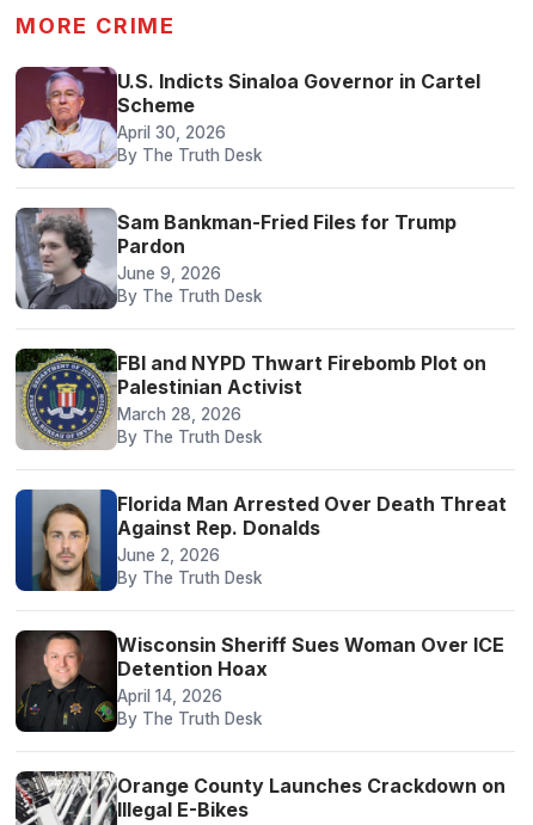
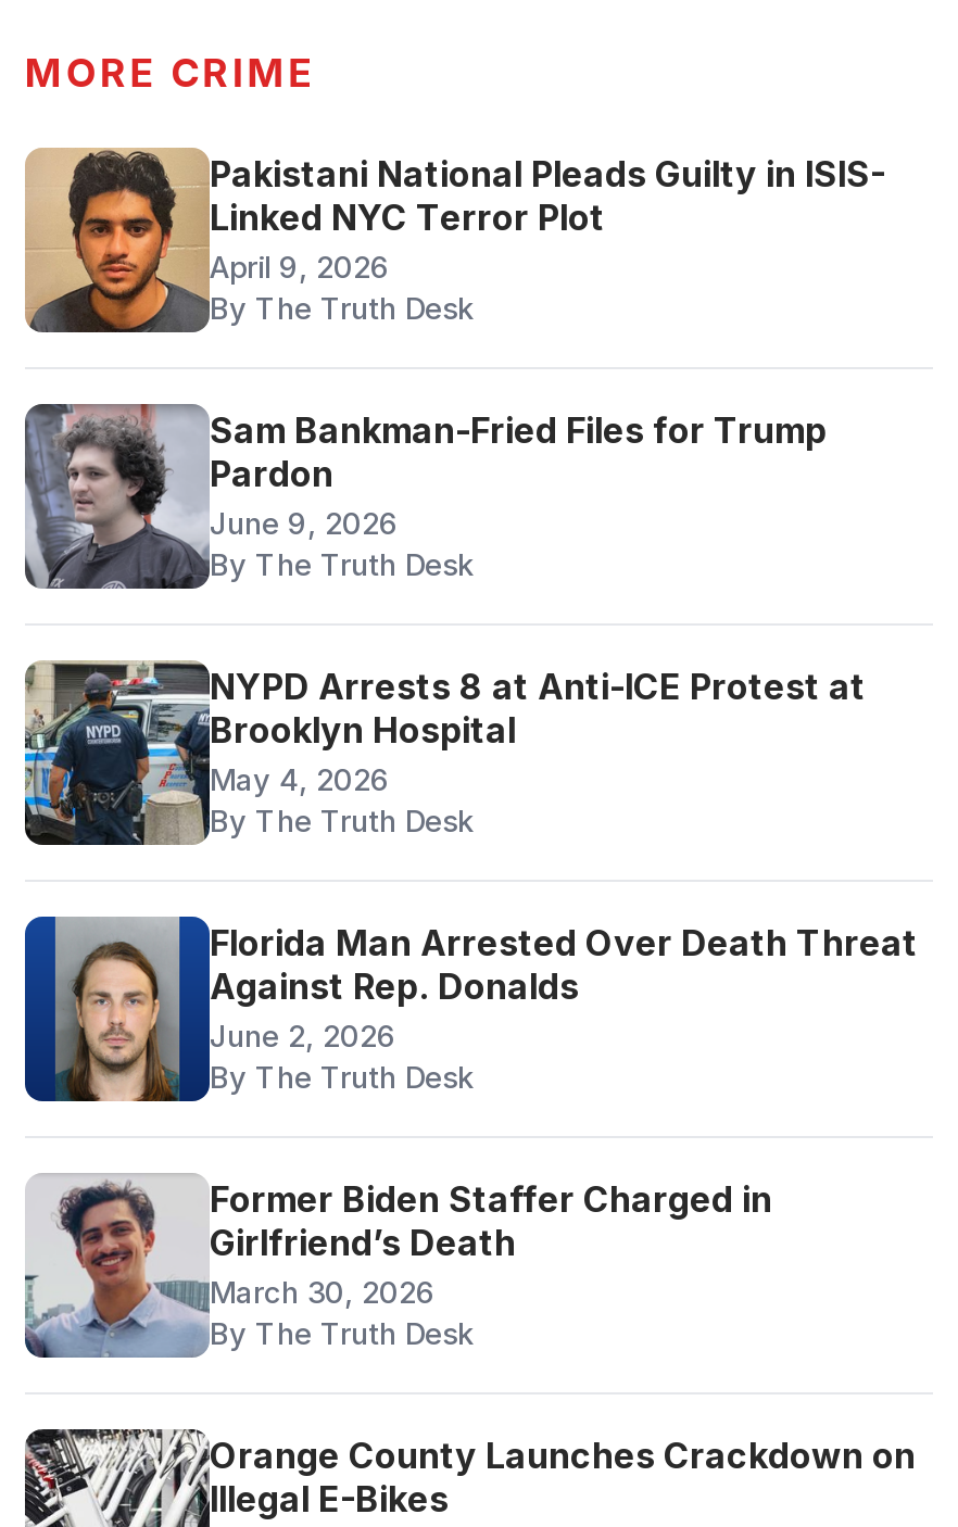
- [image]
- U.S. Indicts Sinaloa Governor in Cartel
- Scheme
- April 30, 2026
+ [image]
+ Pakistani National Pleads Guilty in ISIS-
+ Linked NYC Terror Plot
+ April 9, 2026

- [image]
- FBI and NYPD Thwart Firebomb Plot on
- Palestinian Activist
- March 28, 2026
+ [image]
+ NYPD Arrests 8 at Anti-ICE Protest at
+ Brooklyn Hospital
+ May 4, 2026

- [image]
- Wisconsin Sheriff Sues Woman Over ICE
- Detention Hoax
- April 14, 2026
+ [image]
+ Former Biden Staffer Charged in
+ Girlfriend’s Death
+ March 30, 2026
